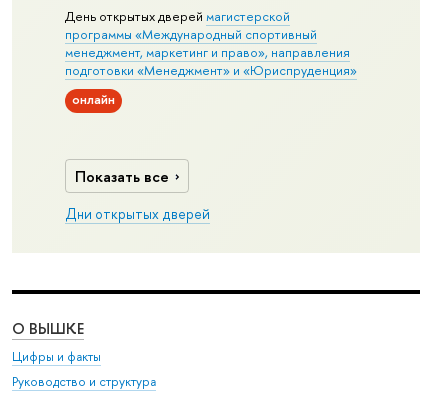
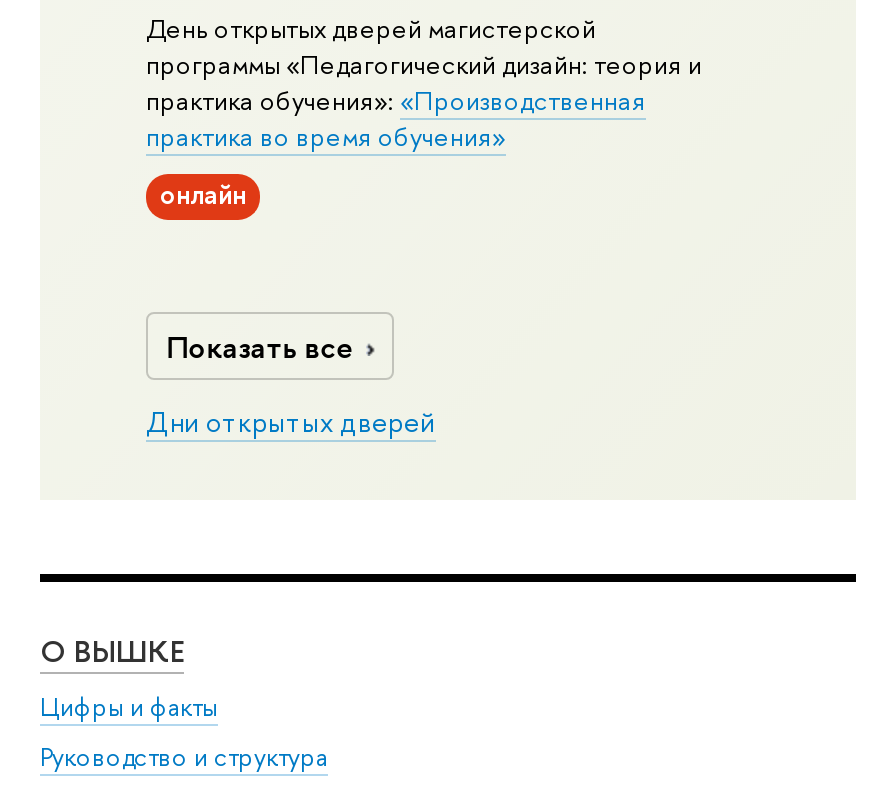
- программы «Международный спортивный
- менеджмент, маркетинг и право», направления
- подготовки «Менеджмент» и «Юриспруденция»
+ программы «Педагогический дизайн: теория и
+ практика обучения»: «Производственная
+ практика во время обучения»
